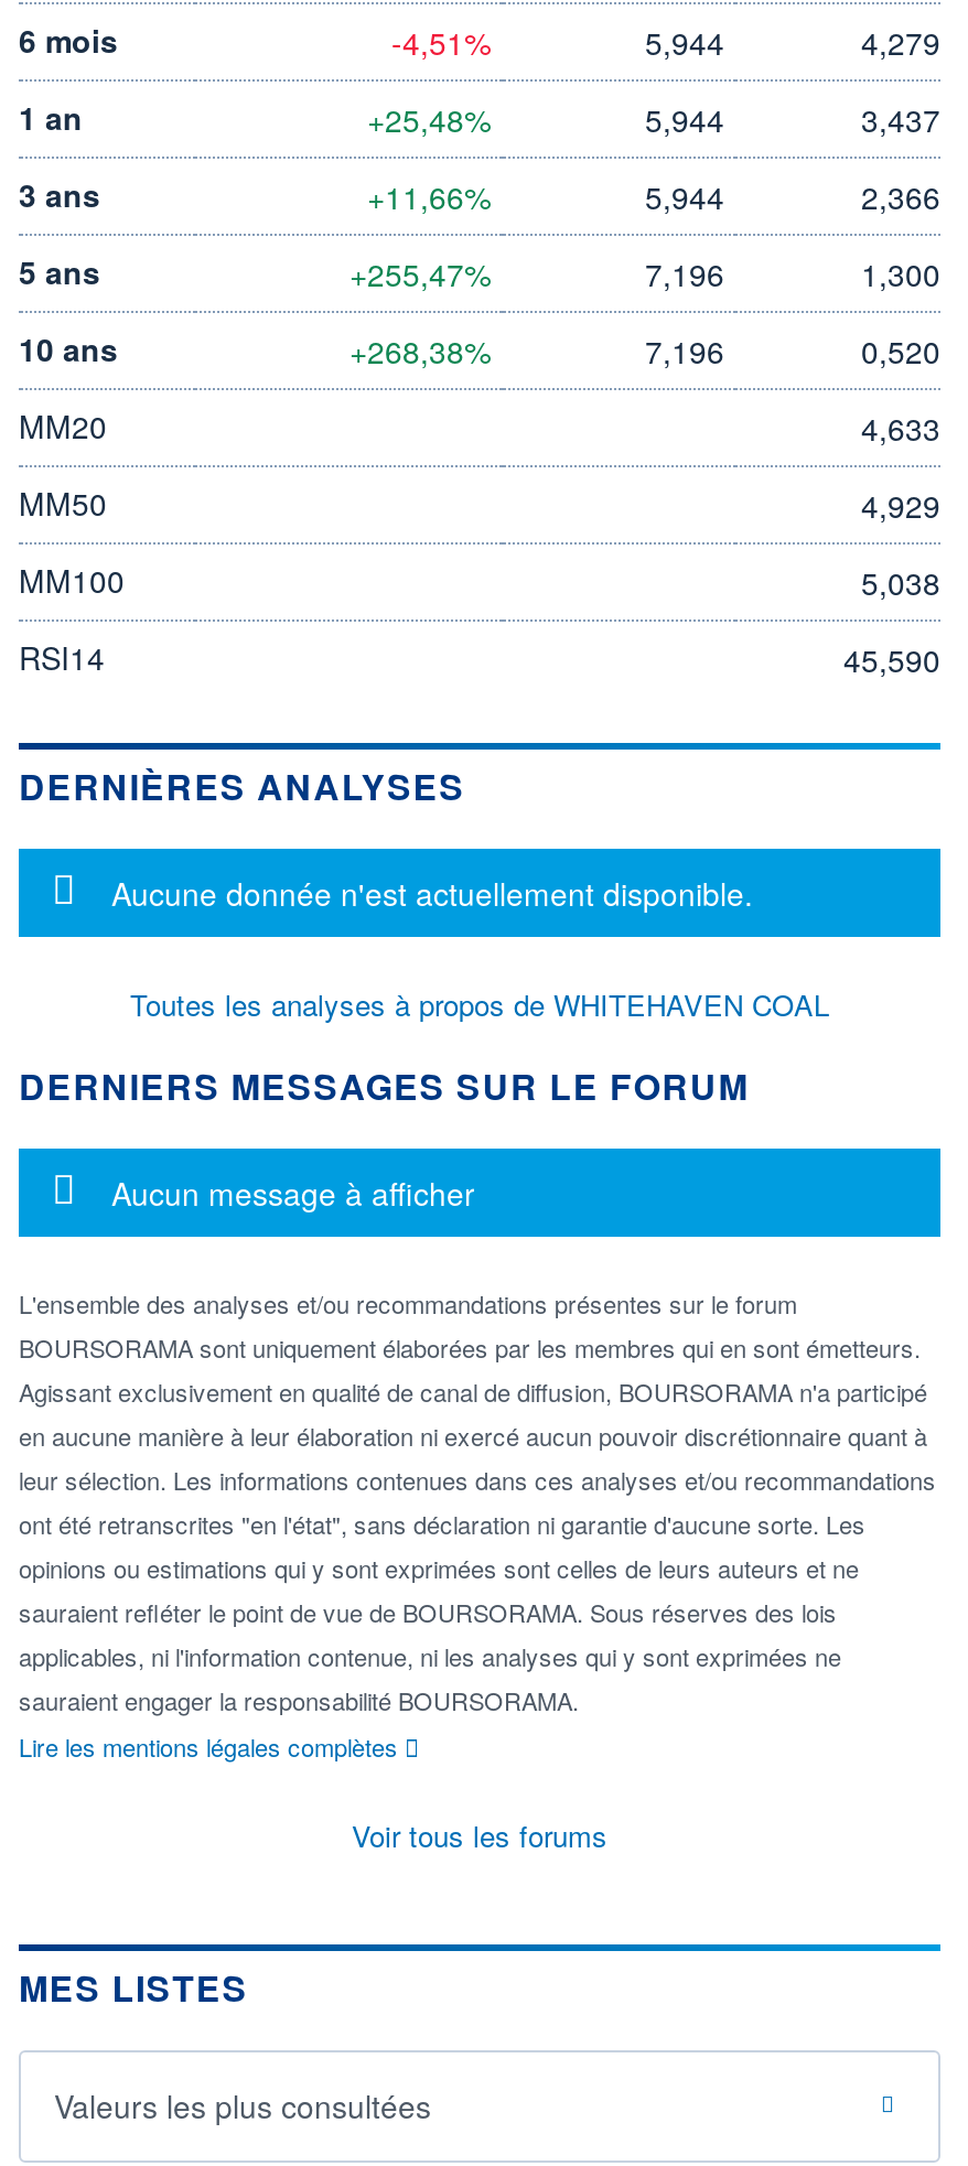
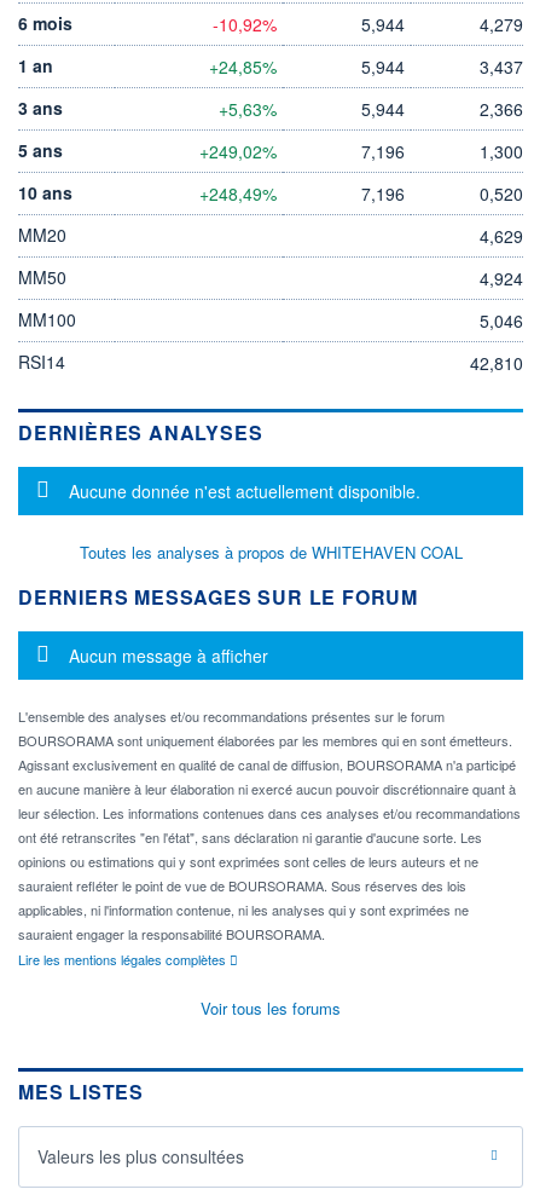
- -4,51%
+ -10,92%

- +25,48%
+ +24,85%

- +11,66%
+ +5,63%

- +255,47%
+ +249,02%

- +268,38%
+ +248,49%

- 4,633
+ 4,629

- 4,929
+ 4,924

- 5,038
+ 5,046

- 45,590
+ 42,810
